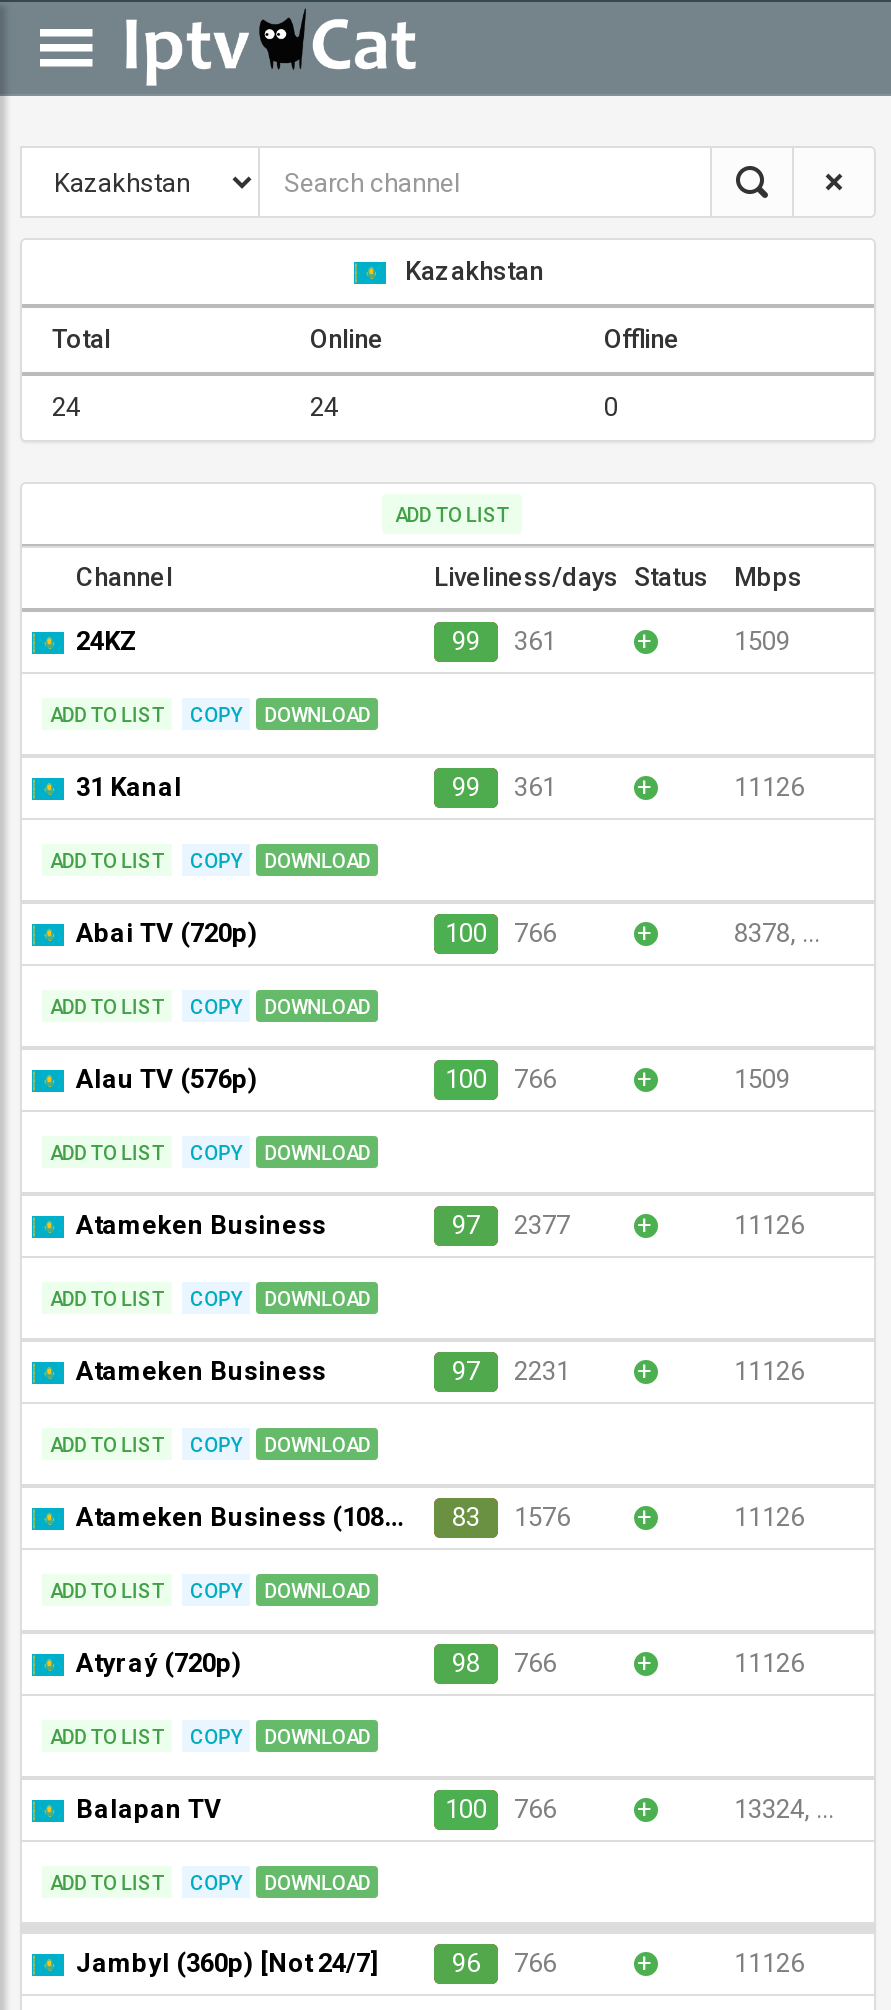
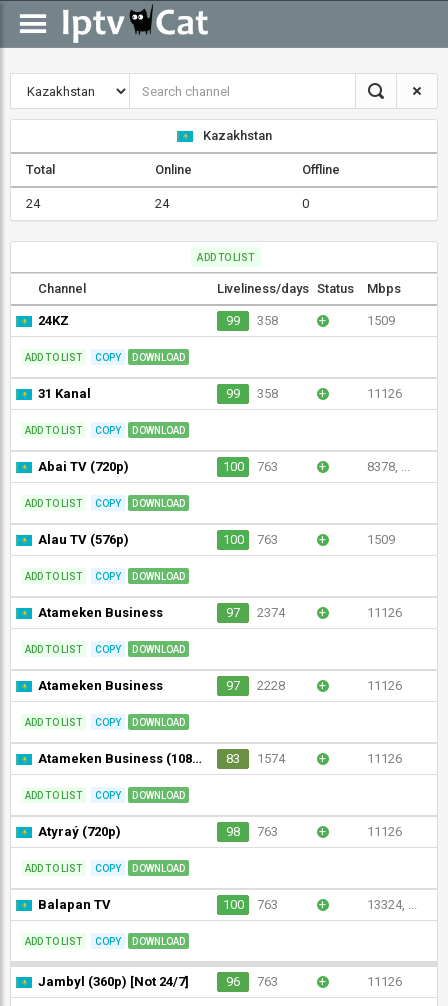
- 99 361
+ 99 358

- 99 361
+ 99 358

- 100 766
+ 100 763

- 100 766
+ 100 763

- 97 2377
+ 97 2374

- 97 2231
+ 97 2228

- 1576
+ 1574

- 98 766
+ 98 763

- 100 766
+ 100 763

- 96 766
+ 96 763
